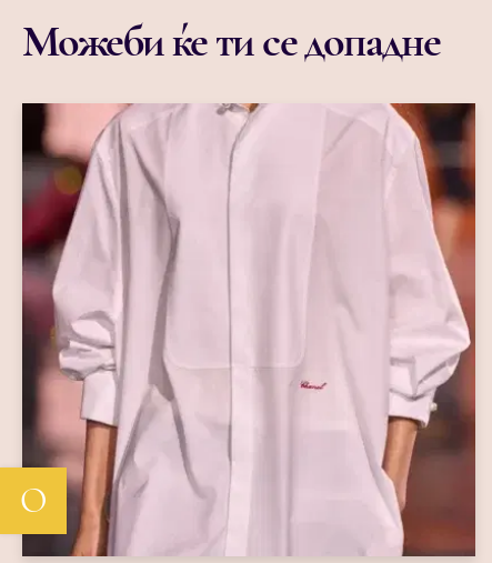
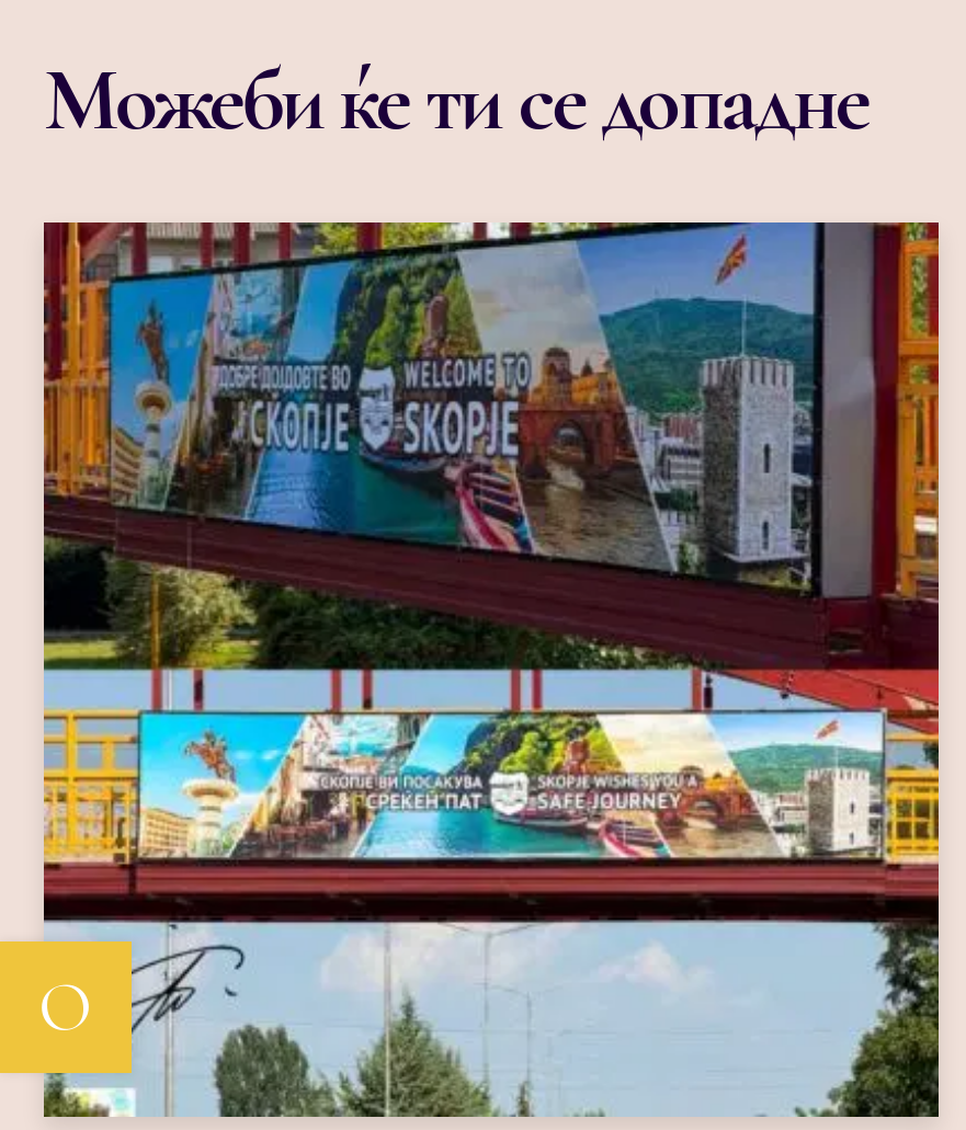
- [image]
+ [image]
